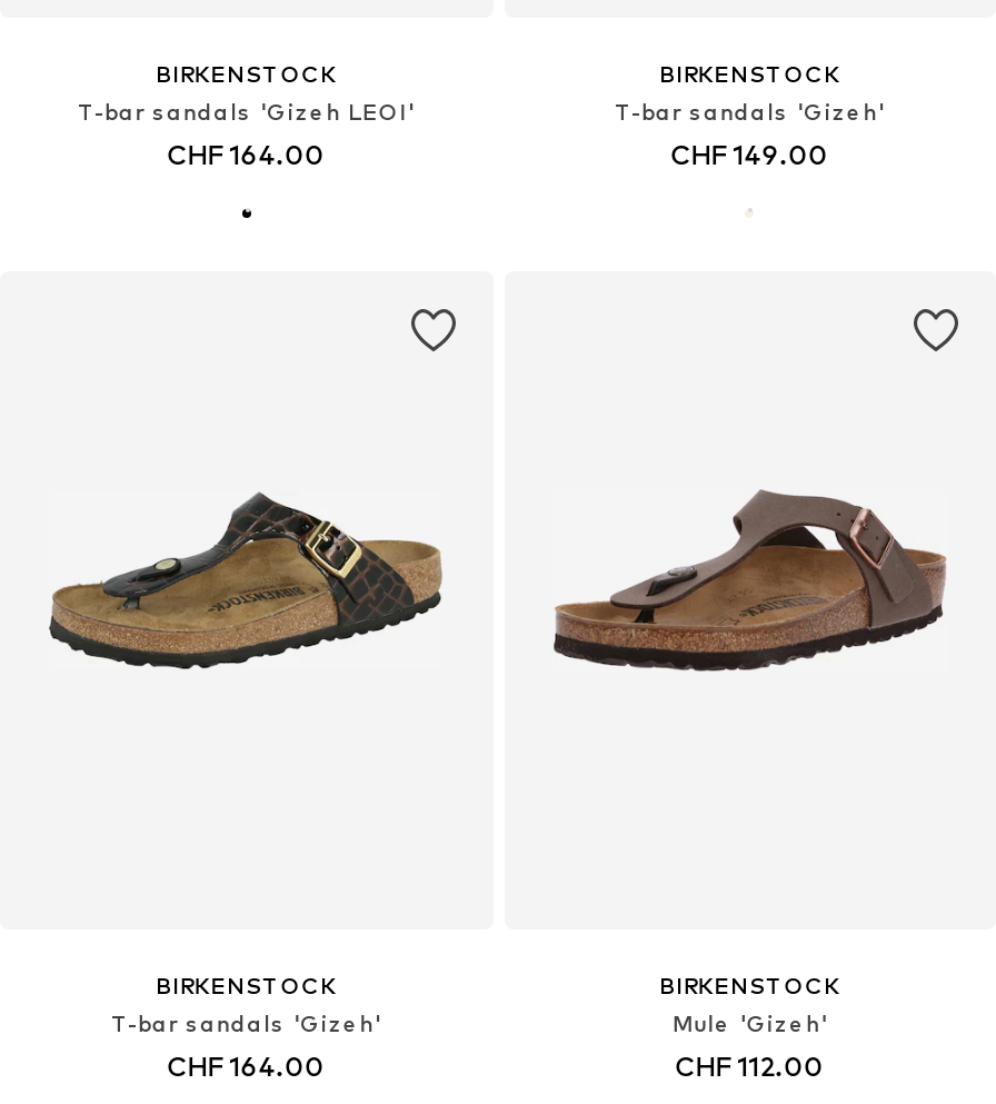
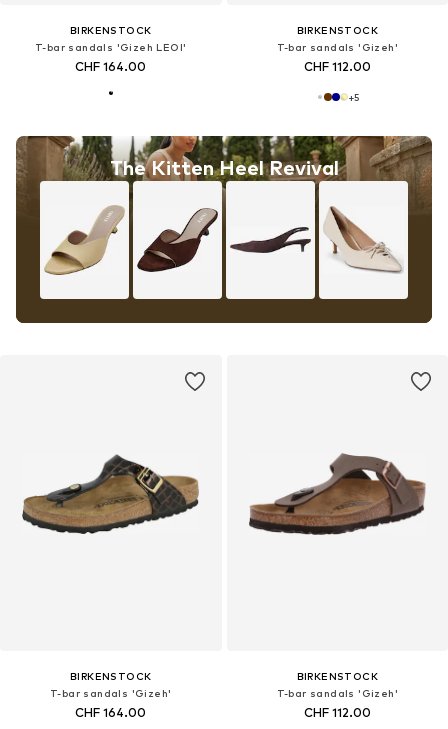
- CHF 149.00
+ CHF 112.00
+ +5

+ [image]
+ The Kitten Heel Revival

- Mule 'Gizeh'
+ T-bar sandals 'Gizeh'
